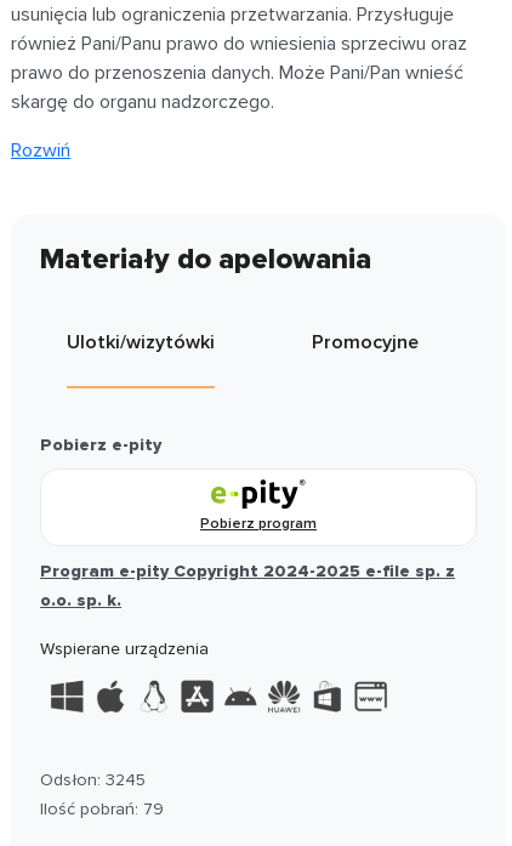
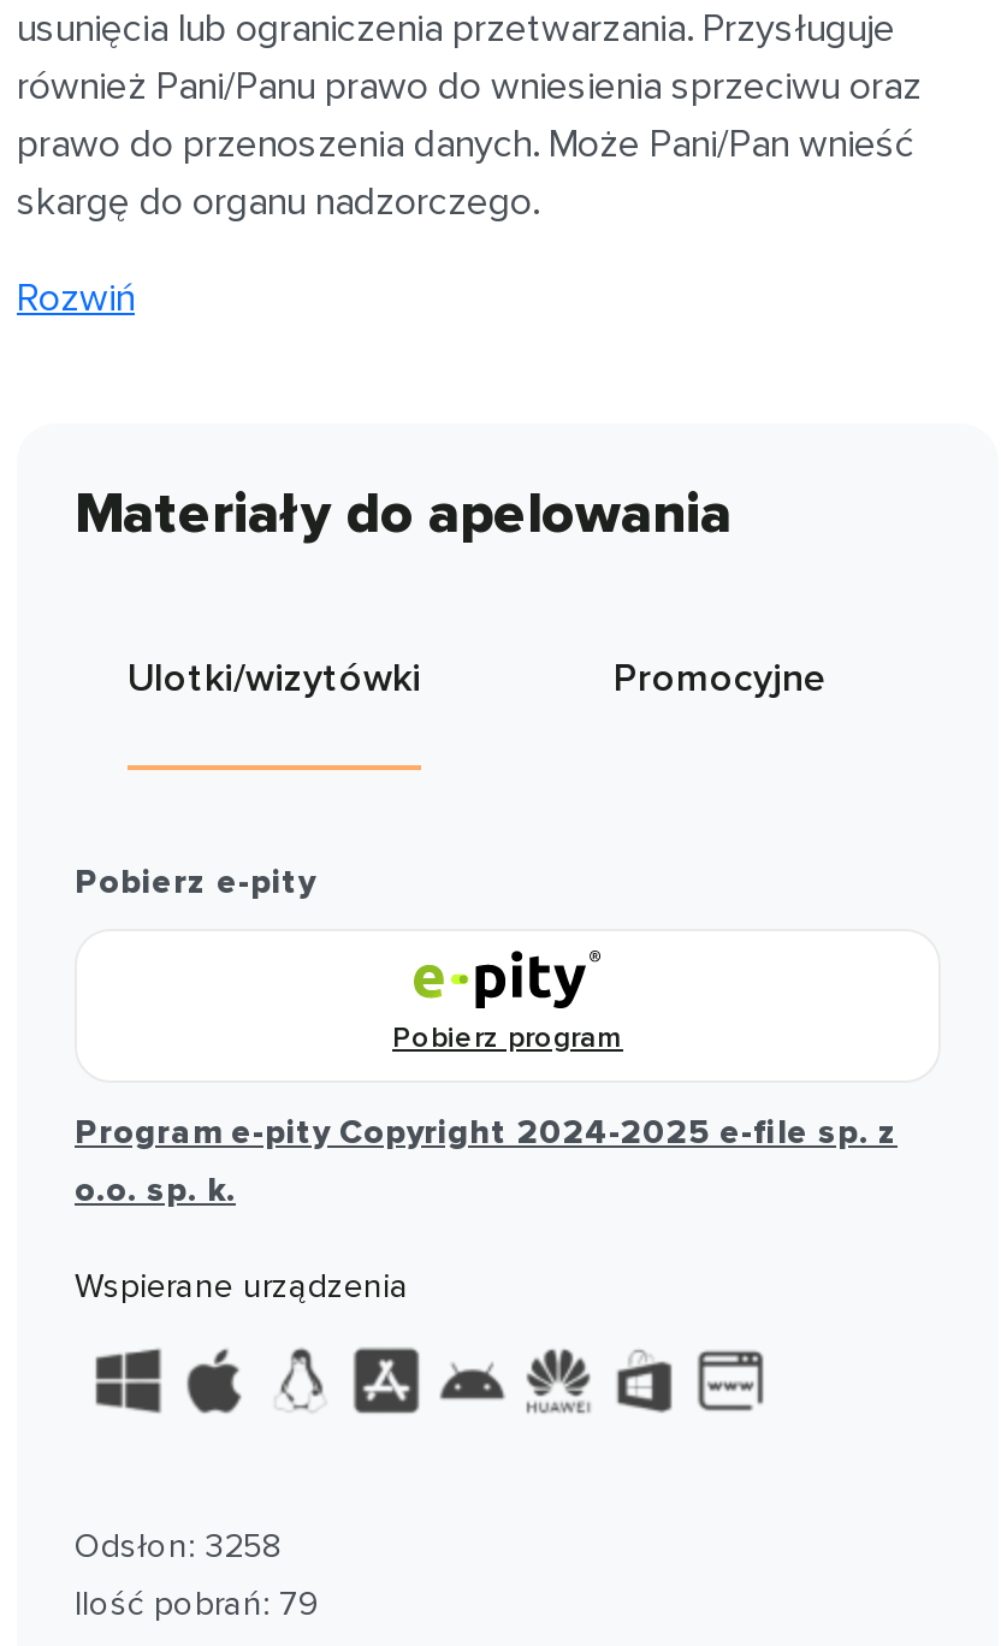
- Odsłon: 3245
+ Odsłon: 3258
